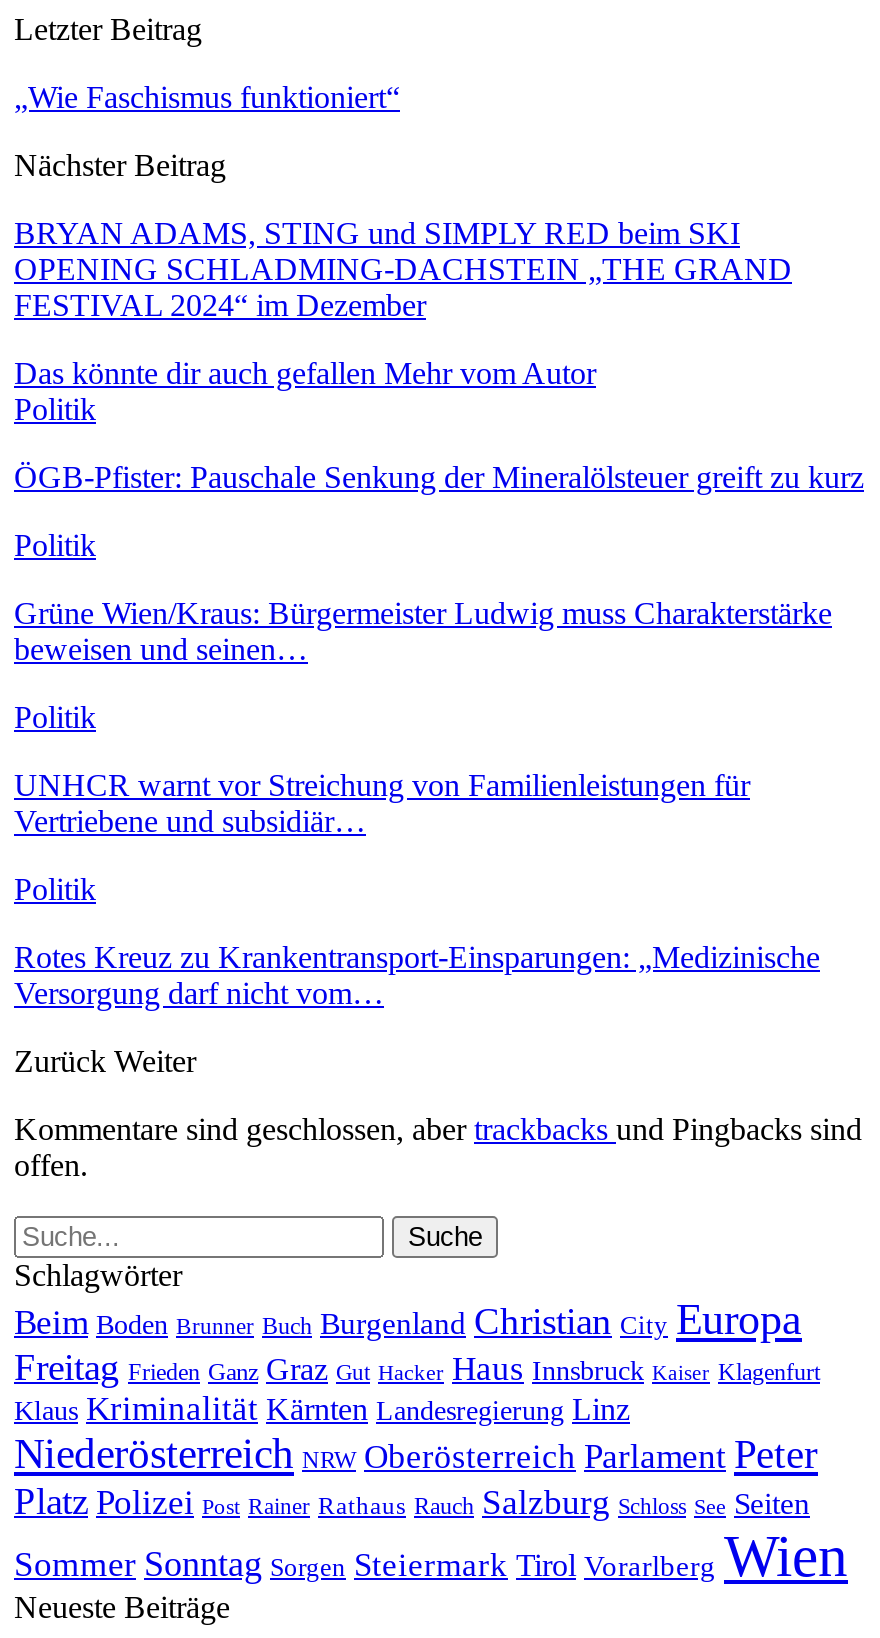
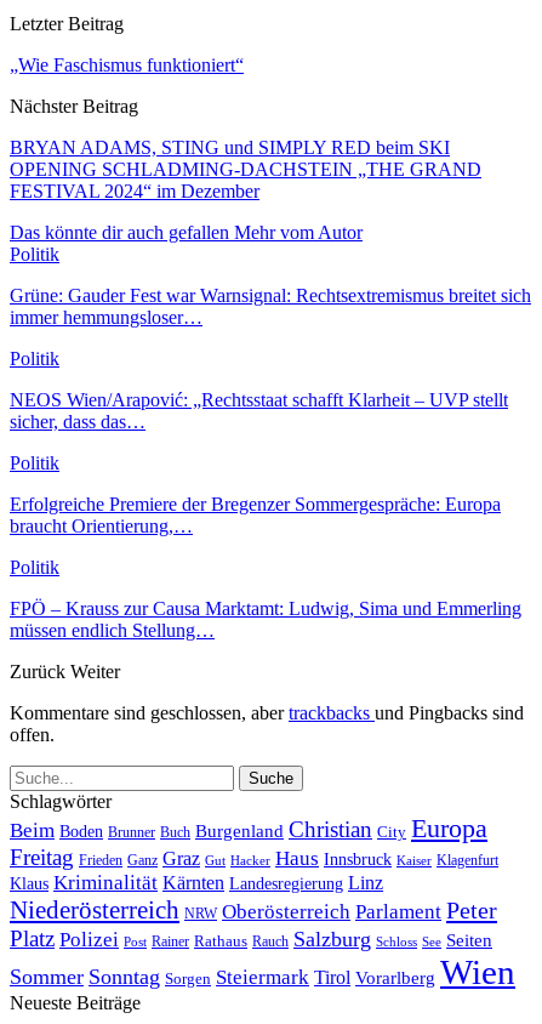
- ÖGB-Pfister: Pauschale Senkung der Mineralölsteuer greift zu kurz
+ Grüne: Gauder Fest war Warnsignal: Rechtsextremismus breitet sich
+ immer hemmungsloser…

- Grüne Wien/Kraus: Bürgermeister Ludwig muss Charakterstärke
- beweisen und seinen…
+ NEOS Wien/Arapović: „Rechtsstaat schafft Klarheit – UVP stellt
+ sicher, dass das…

- UNHCR warnt vor Streichung von Familienleistungen für
- Vertriebene und subsidiär…
+ Erfolgreiche Premiere der Bregenzer Sommergespräche: Europa
+ braucht Orientierung,…

- Rotes Kreuz zu Krankentransport-Einsparungen: „Medizinische
- Versorgung darf nicht vom…
+ FPÖ – Krauss zur Causa Marktamt: Ludwig, Sima und Emmerling
+ müssen endlich Stellung…
